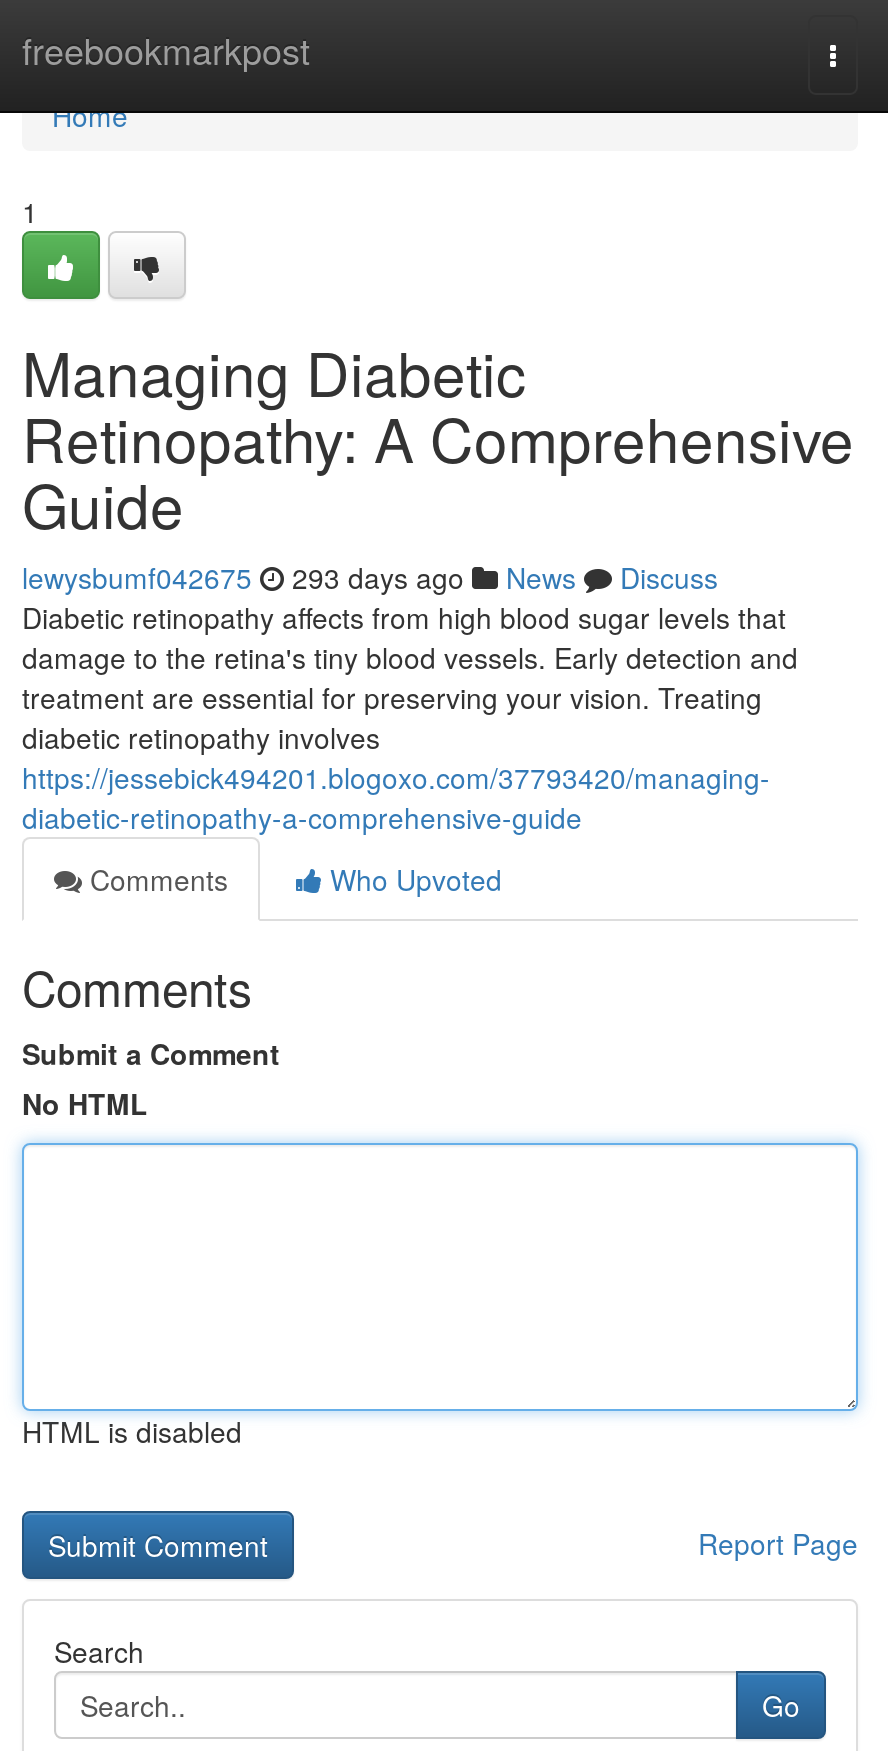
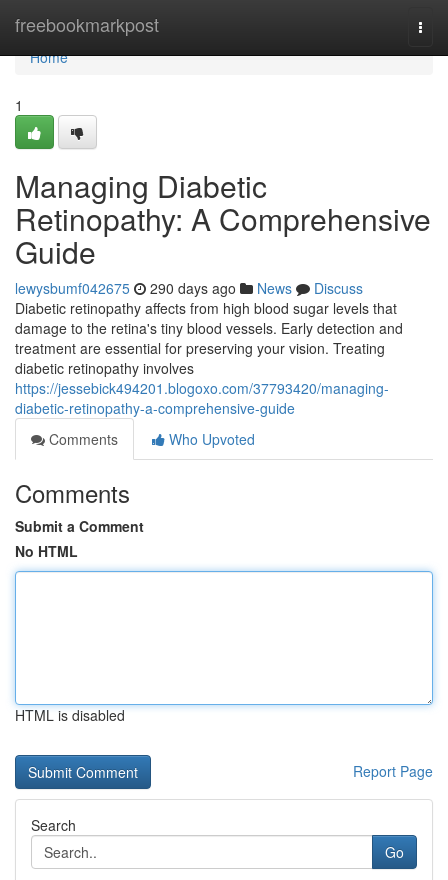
- lewysbumf042675 293 days ago News Discuss
+ lewysbumf042675 290 days ago News Discuss
